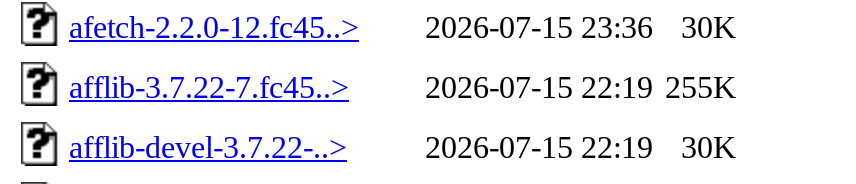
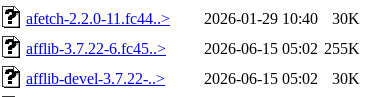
- afetch-2.2.0-12.fc45..>
- 2026-07-15 23:36
+ afetch-2.2.0-11.fc44..>
+ 2026-01-29 10:40

- afflib-3.7.22-7.fc45..>
- 2026-07-15 22:19 255K
+ afflib-3.7.22-6.fc45..>
+ 2026-06-15 05:02 255K

- 2026-07-15 22:19 30K
+ 2026-06-15 05:02 30K
